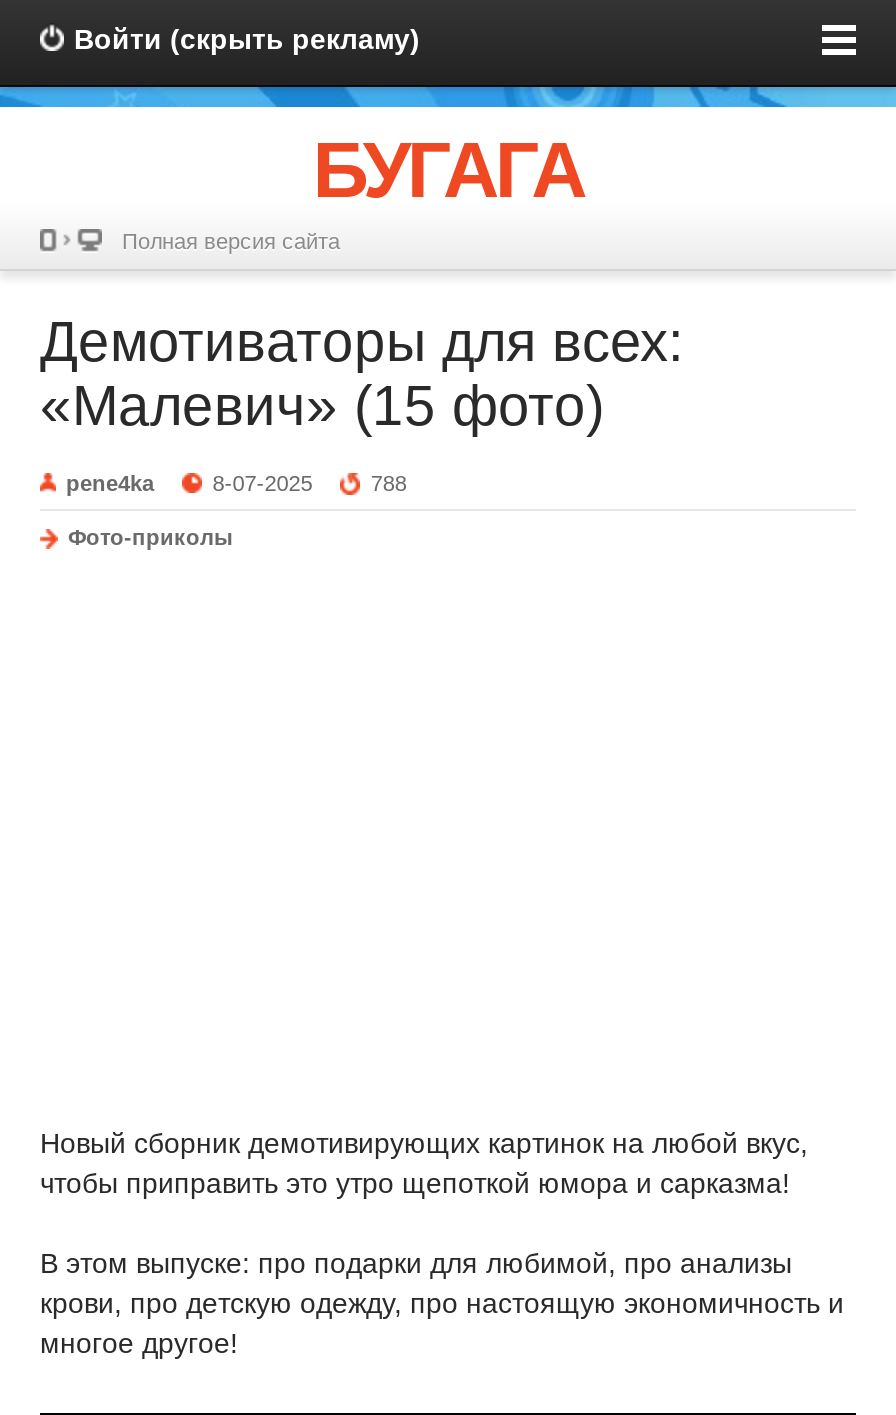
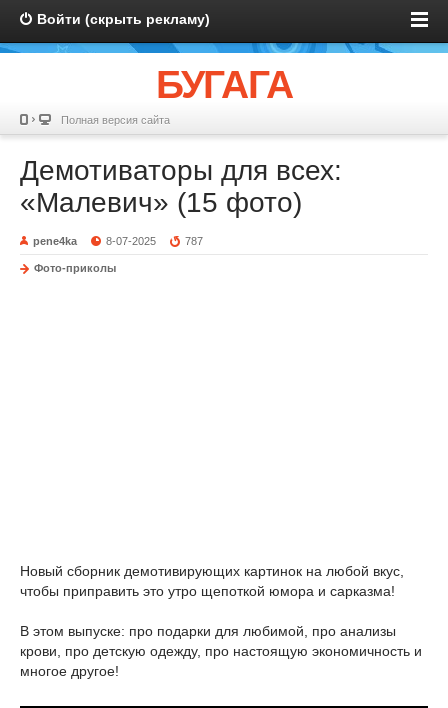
- 788
+ 787
